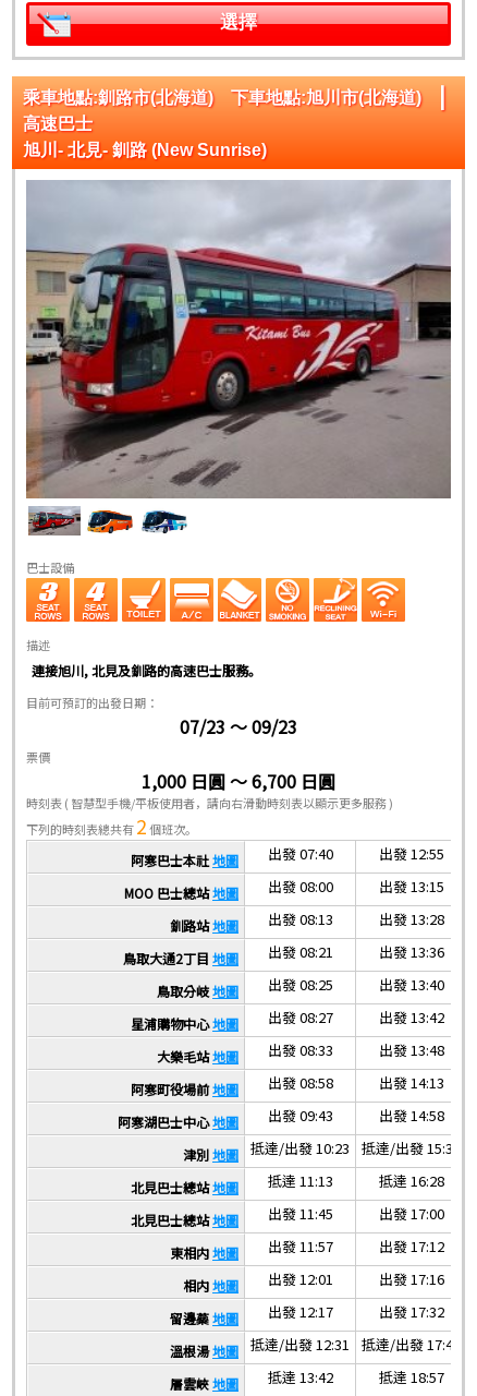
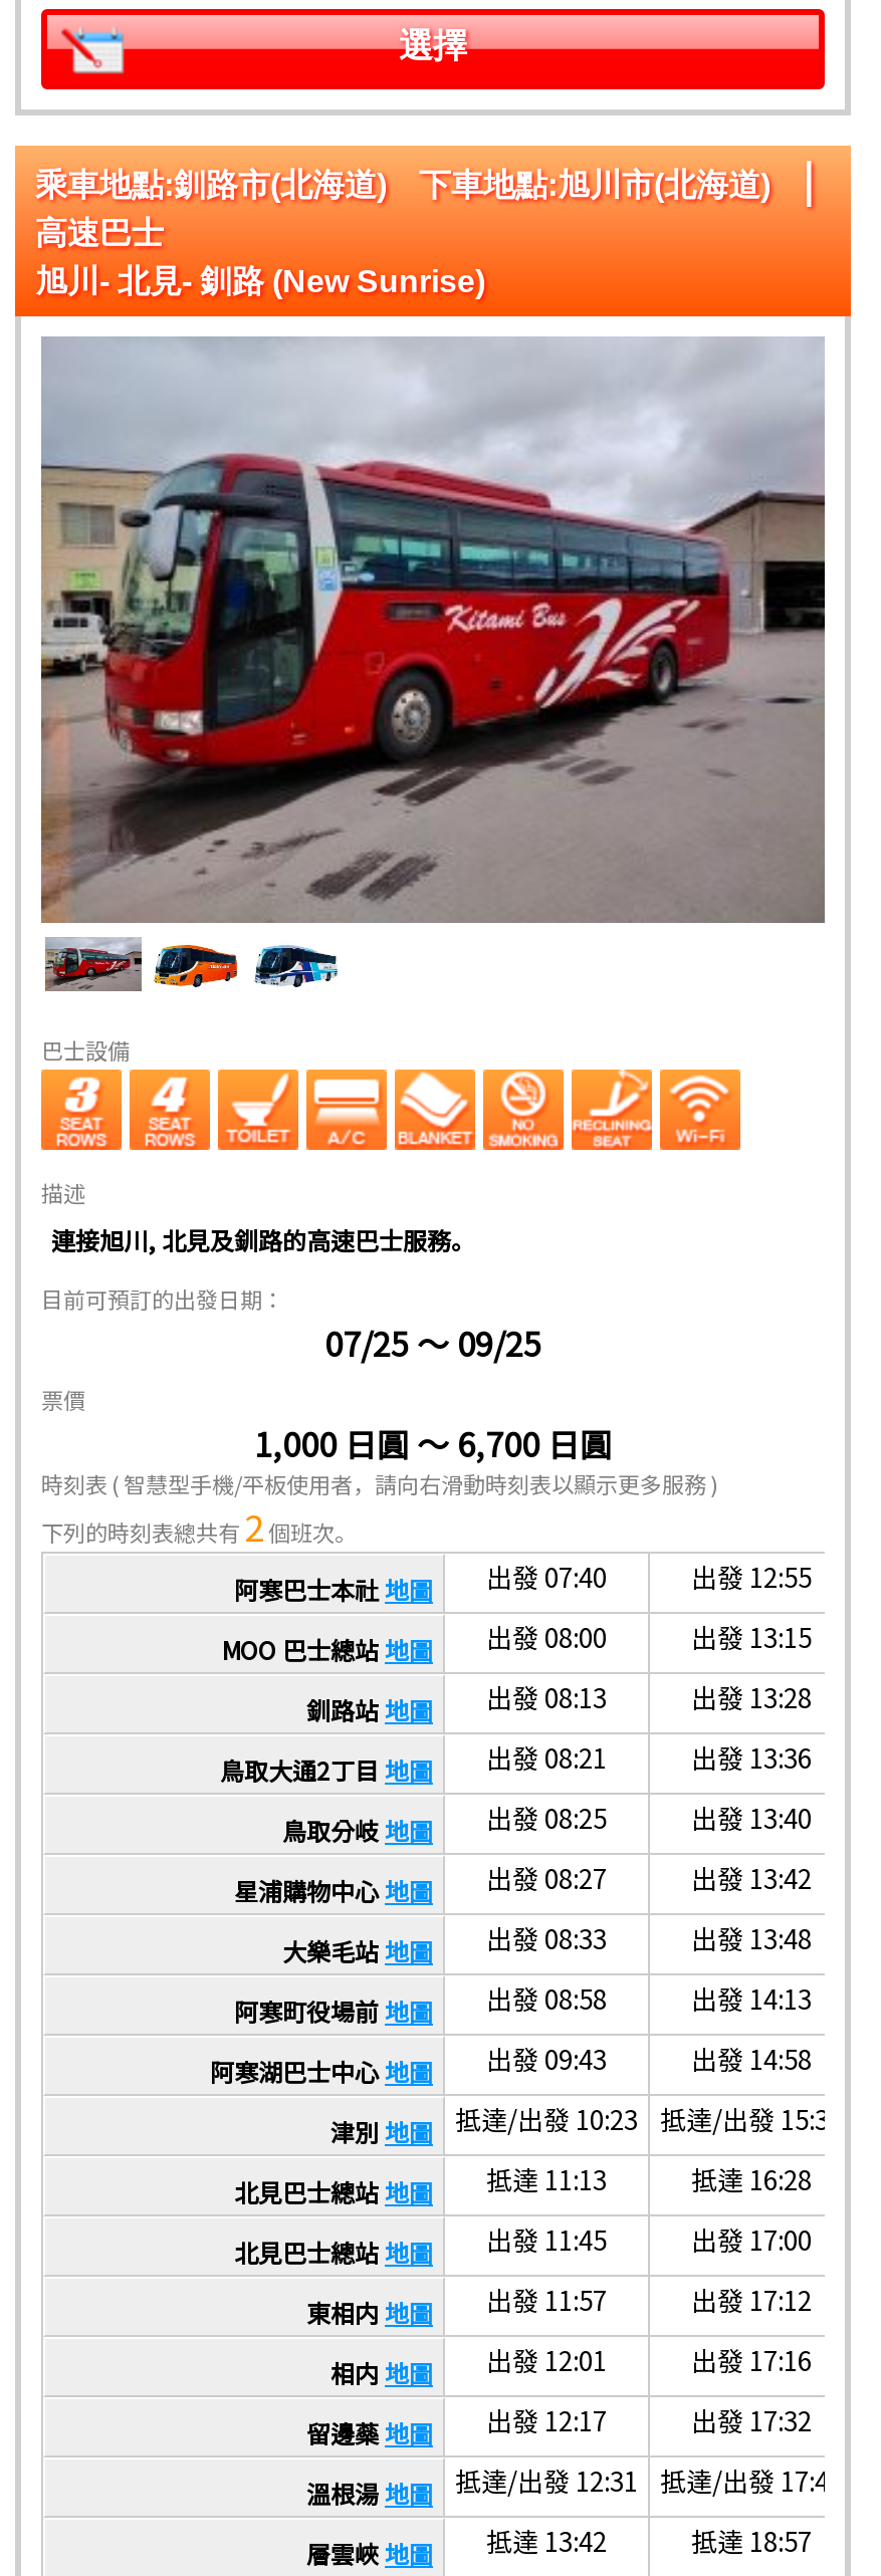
- 07/23 ～ 09/23
+ 07/25 ～ 09/25
